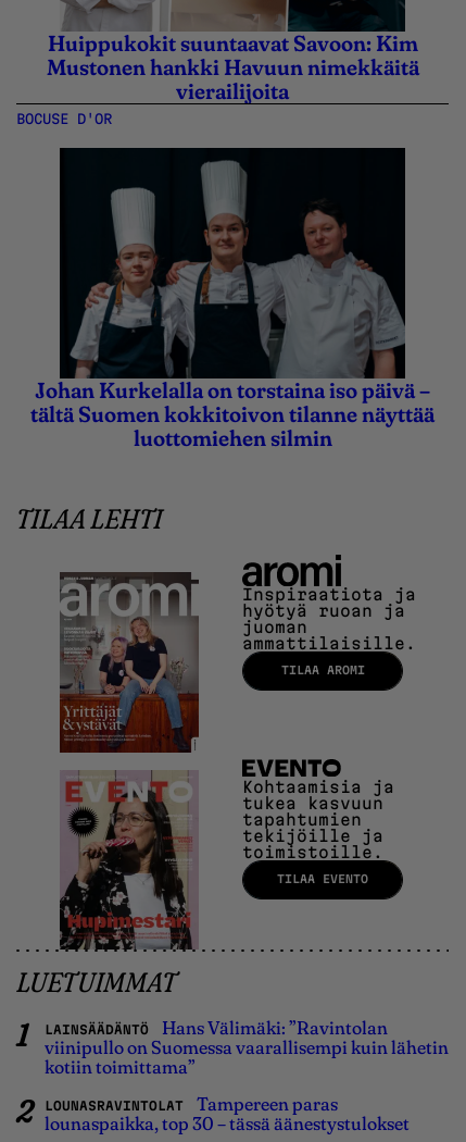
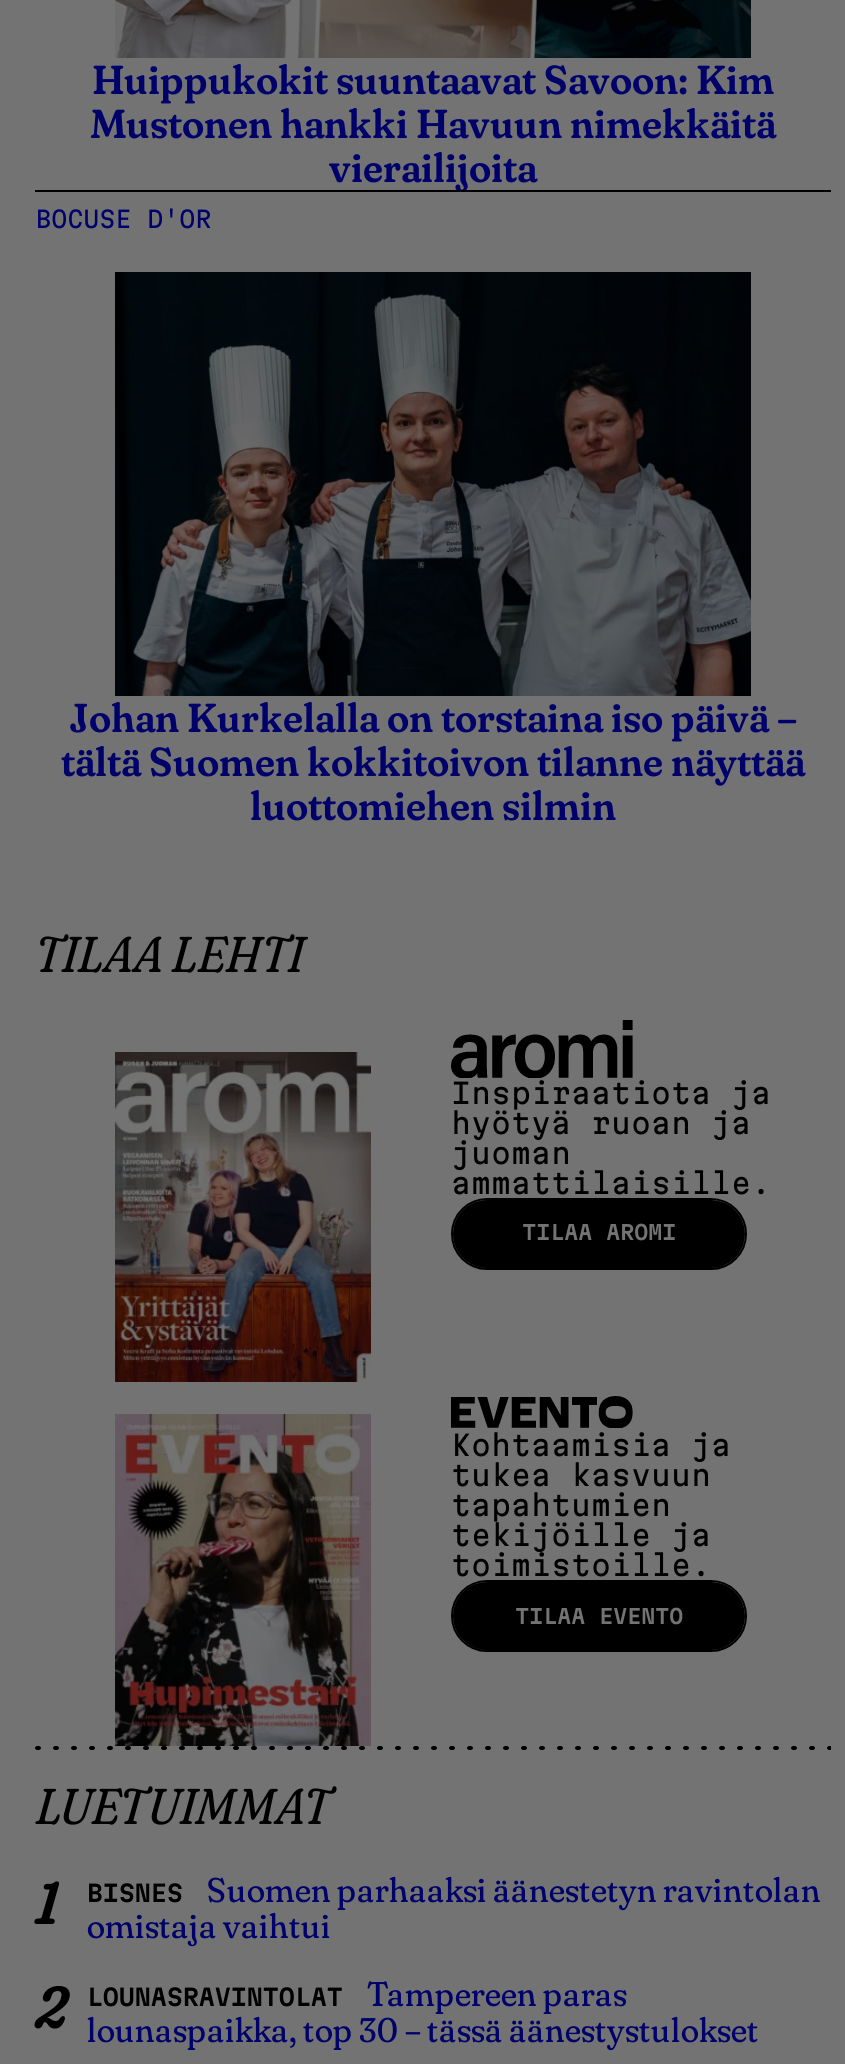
- LAINSÄÄDÄNTÖ
- Hans Välimäki: ”Ravintolan
- viinipullo on Suomessa vaarallisempi kuin lähetin
- kotiin toimittama”
+ BISNES
+ Suomen parhaaksi äänestetyn ravintolan
+ omistaja vaihtui
